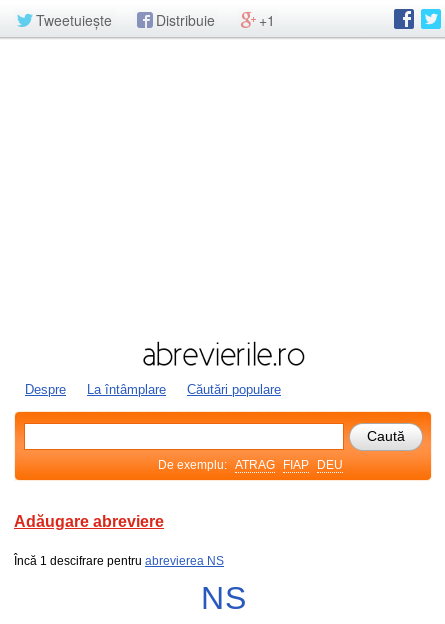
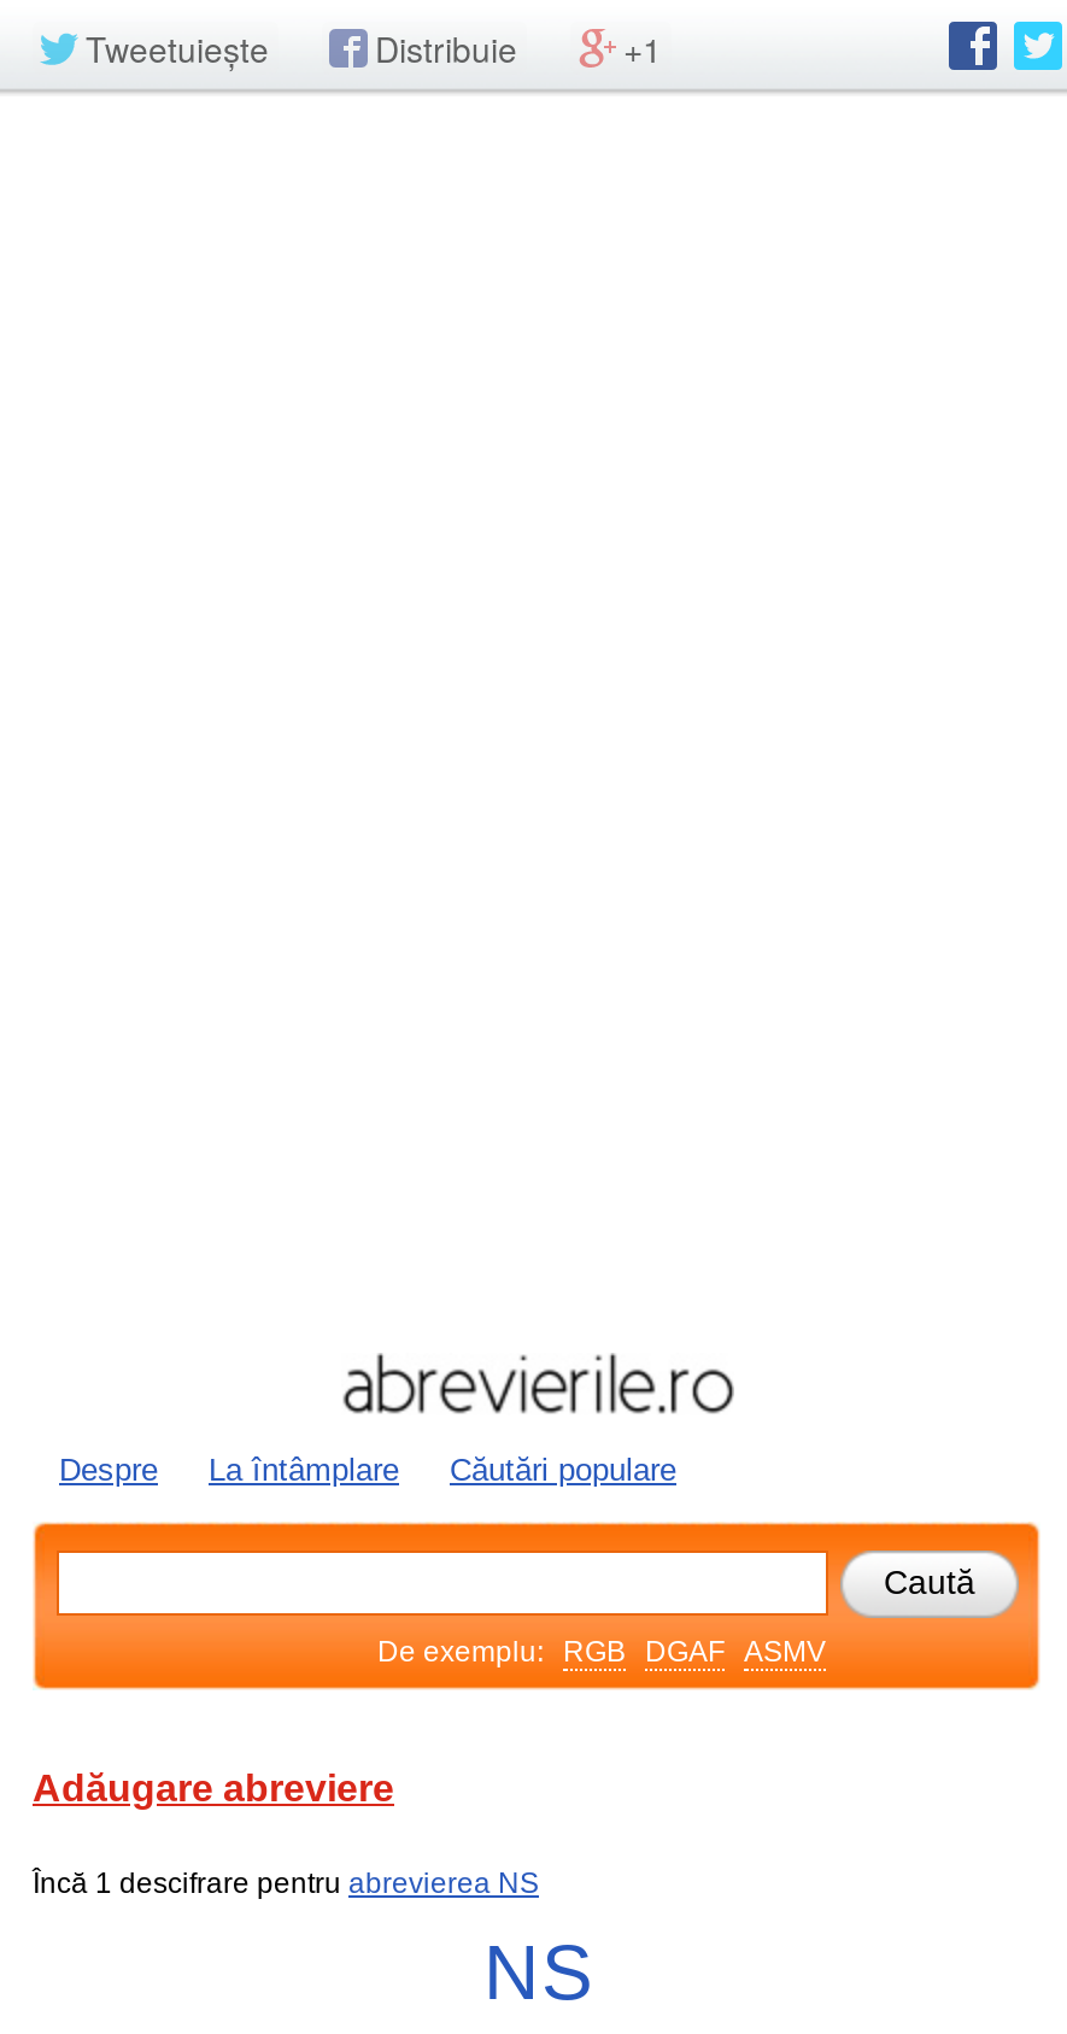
- De exemplu: ATRAG FIAP DEU
+ De exemplu: RGB DGAF ASMV
